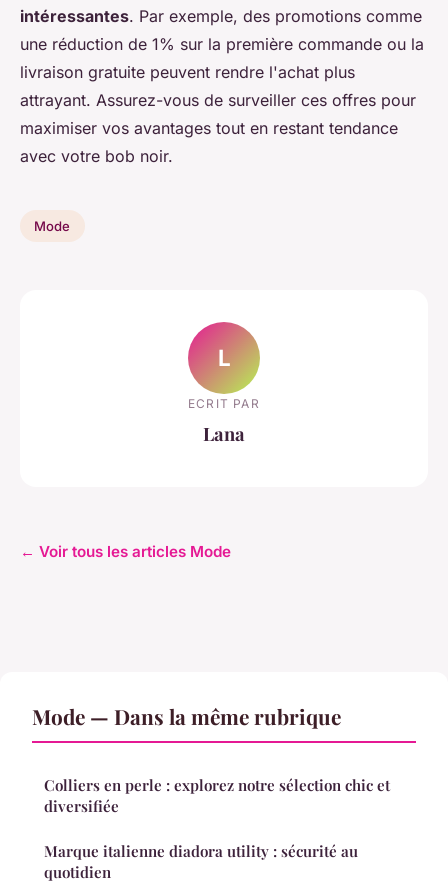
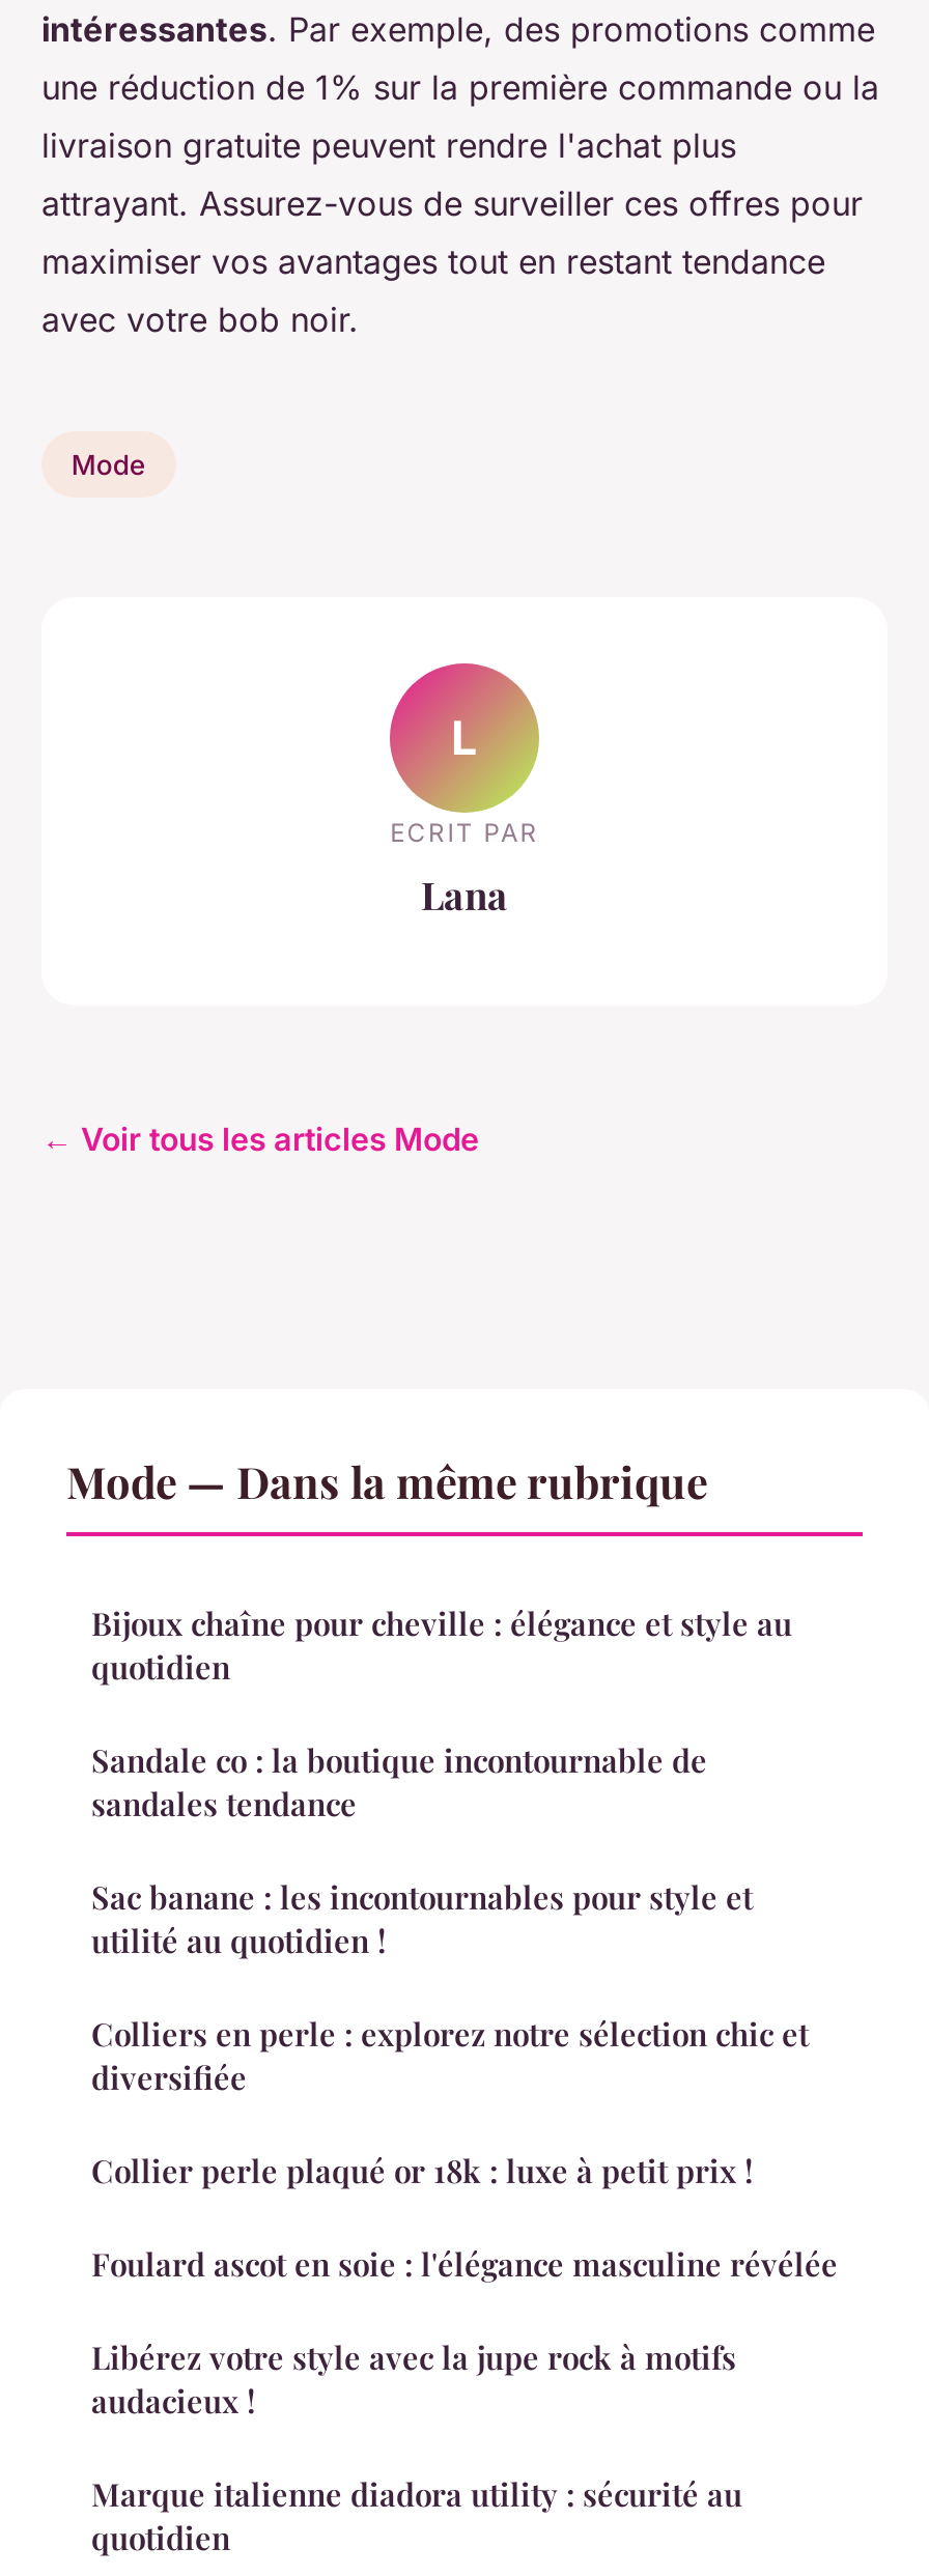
+ Bijoux chaîne pour cheville : élégance et style au
+ quotidien
+ Sandale co : la boutique incontournable de
+ sandales tendance
+ Sac banane : les incontournables pour style et
+ utilité au quotidien !

+ Collier perle plaqué or 18k : luxe à petit prix !
+ Foulard ascot en soie : l'élégance masculine révélée
+ Libérez votre style avec la jupe rock à motifs
+ audacieux !
